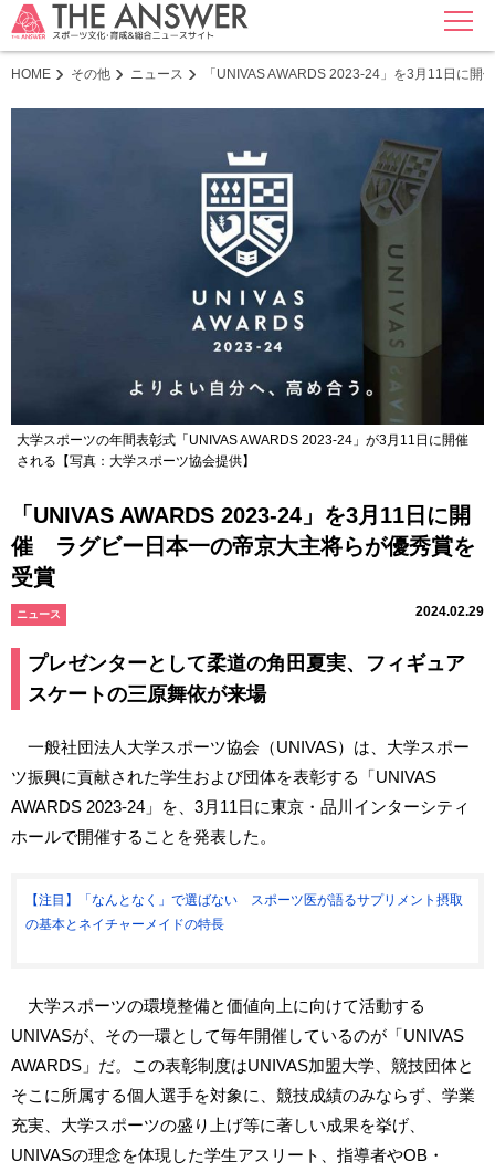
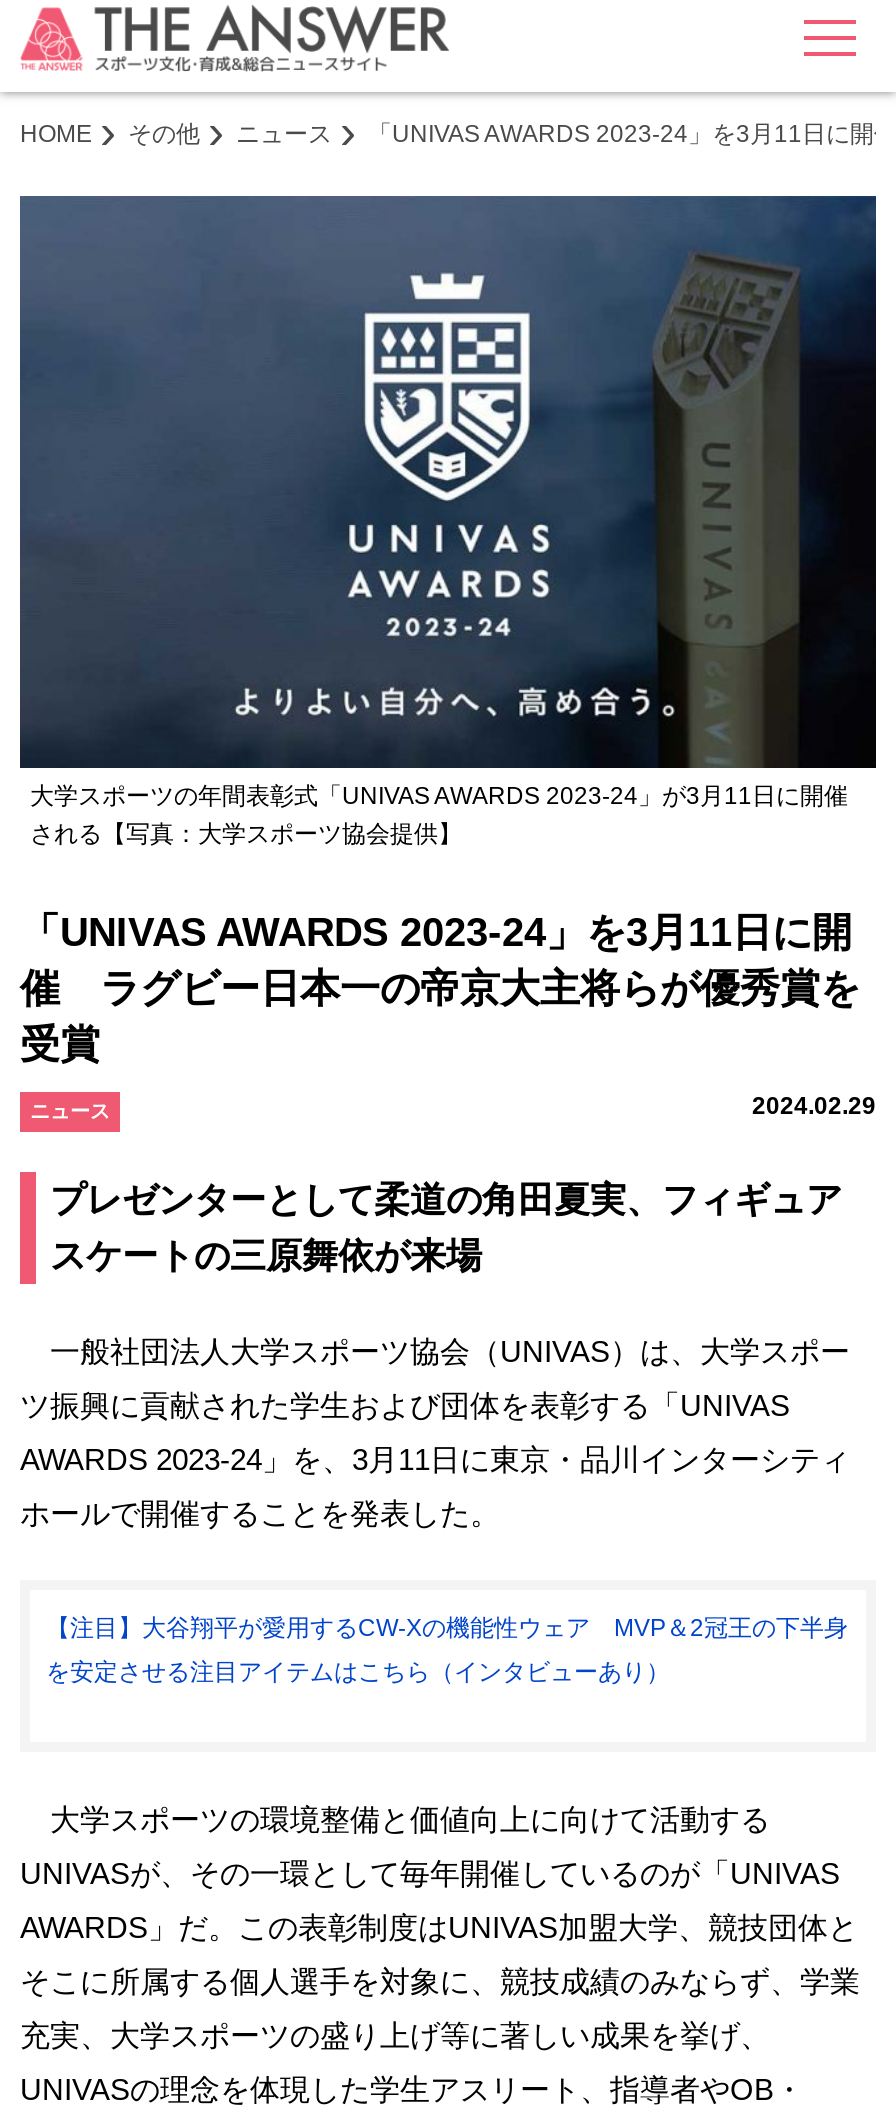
- 【注目】「なんとなく」で選ばない スポーツ医が語るサプリメント摂取
+ 【注目】大谷翔平が愛用するCW-Xの機能性ウェア MVP＆2冠王の下半身

- の基本とネイチャーメイドの特長
+ を安定させる注目アイテムはこちら（インタビューあり）
